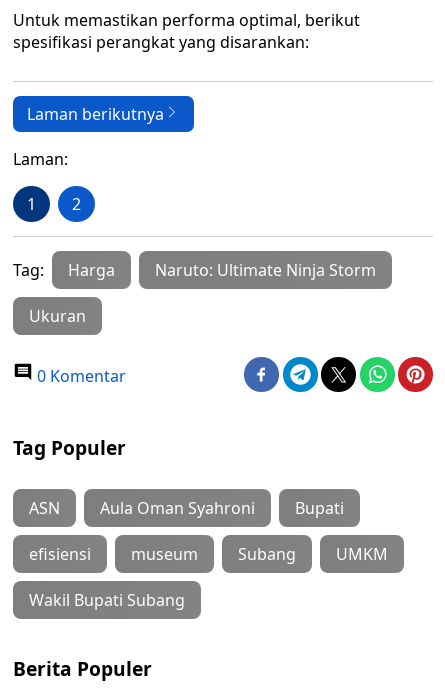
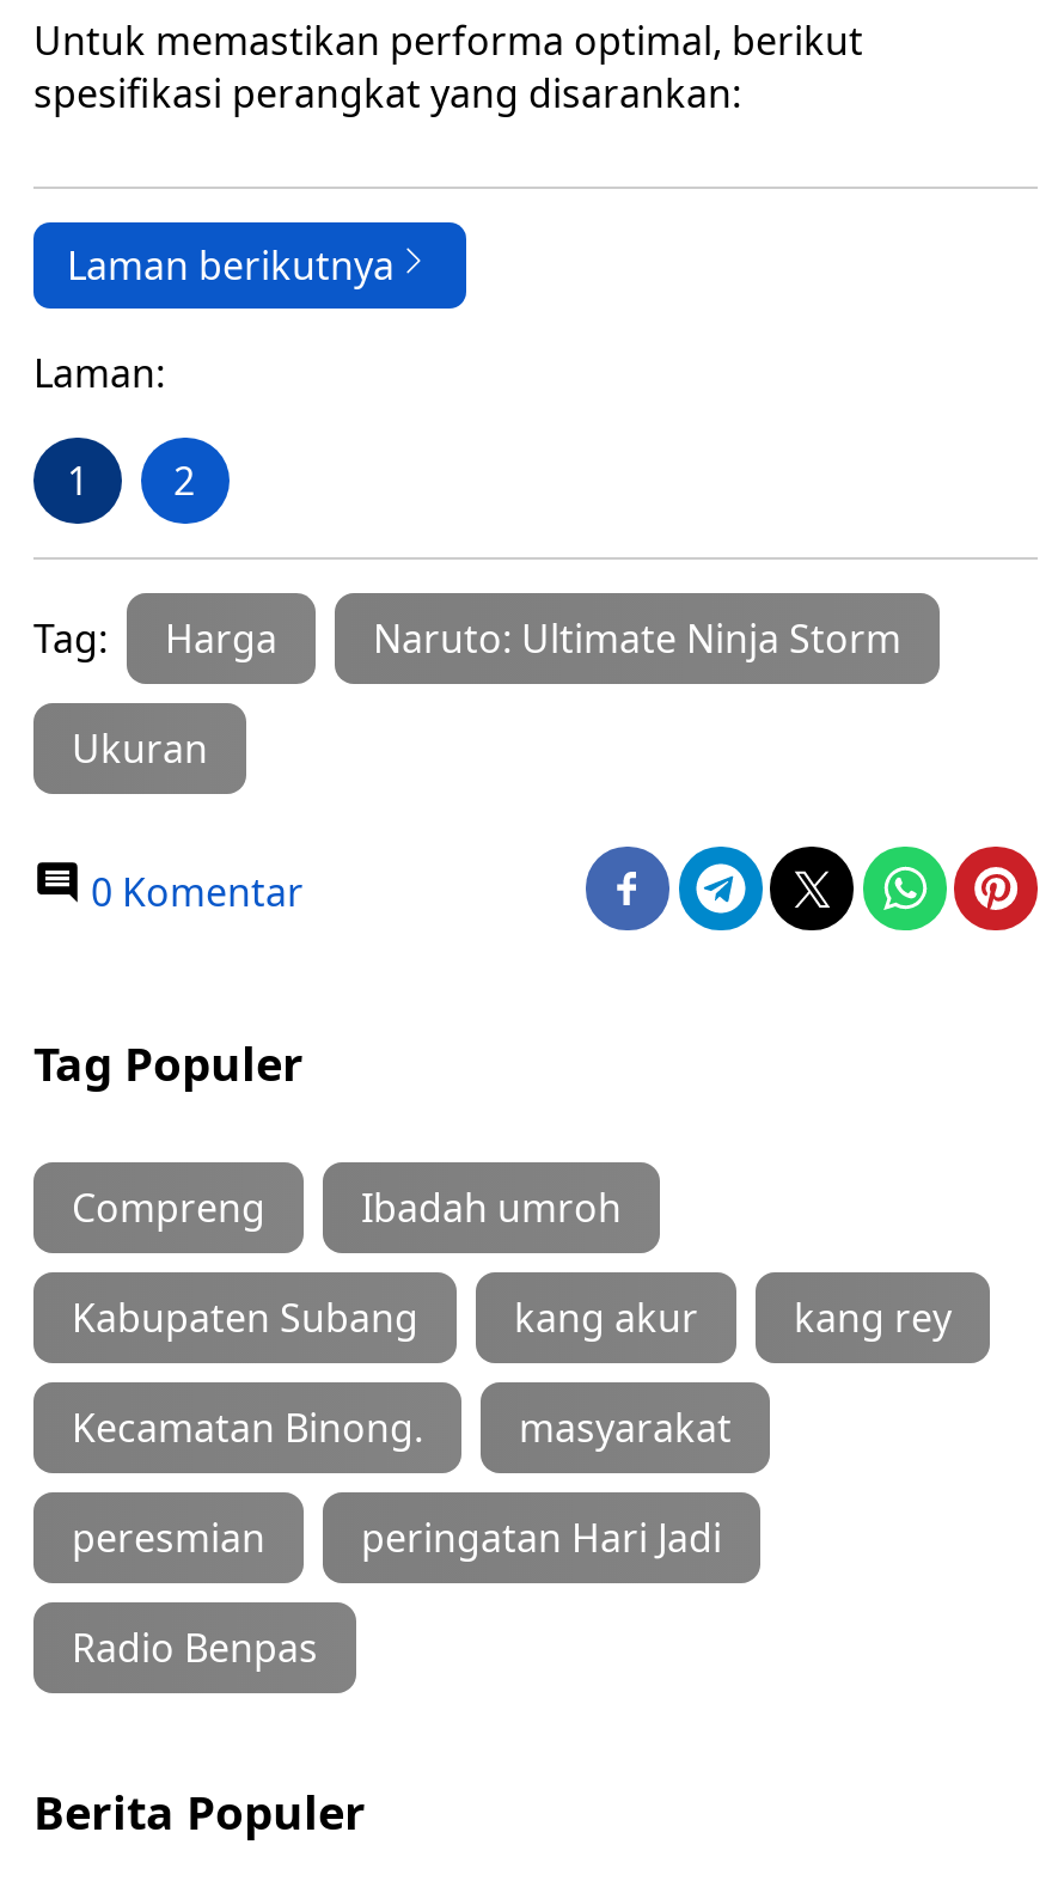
- ASN
- Aula Oman Syahroni
- Bupati
- efisiensi
- museum
- Subang
- UMKM
- Wakil Bupati Subang
+ Compreng
+ Ibadah umroh
+ Kabupaten Subang
+ kang akur
+ kang rey
+ Kecamatan Binong.
+ masyarakat
+ peresmian
+ peringatan Hari Jadi
+ Radio Benpas
